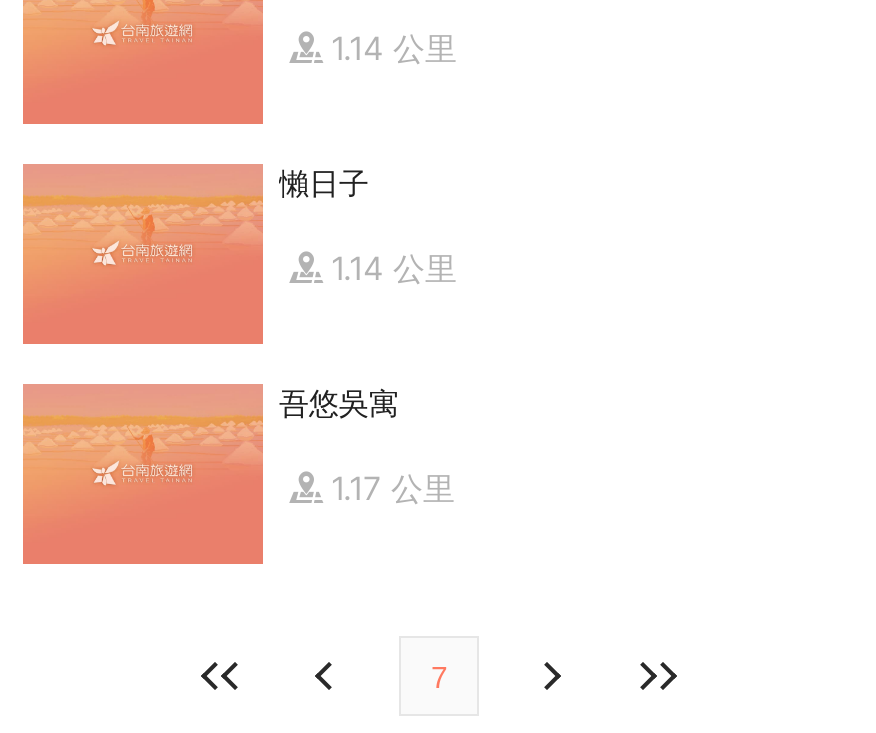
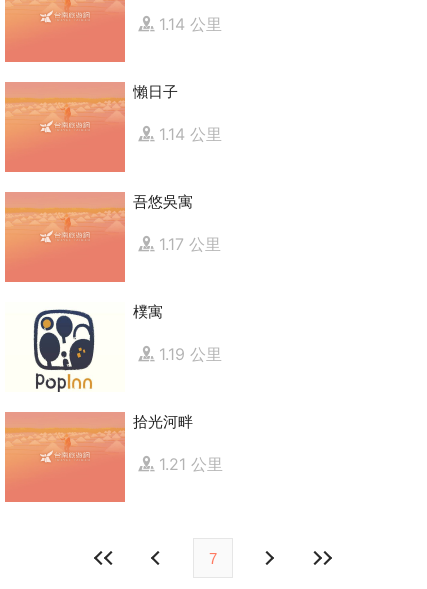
+ [image]
+ 樸寓
+ 1.19 公里
+ 拾光河畔
+ 1.21 公里
